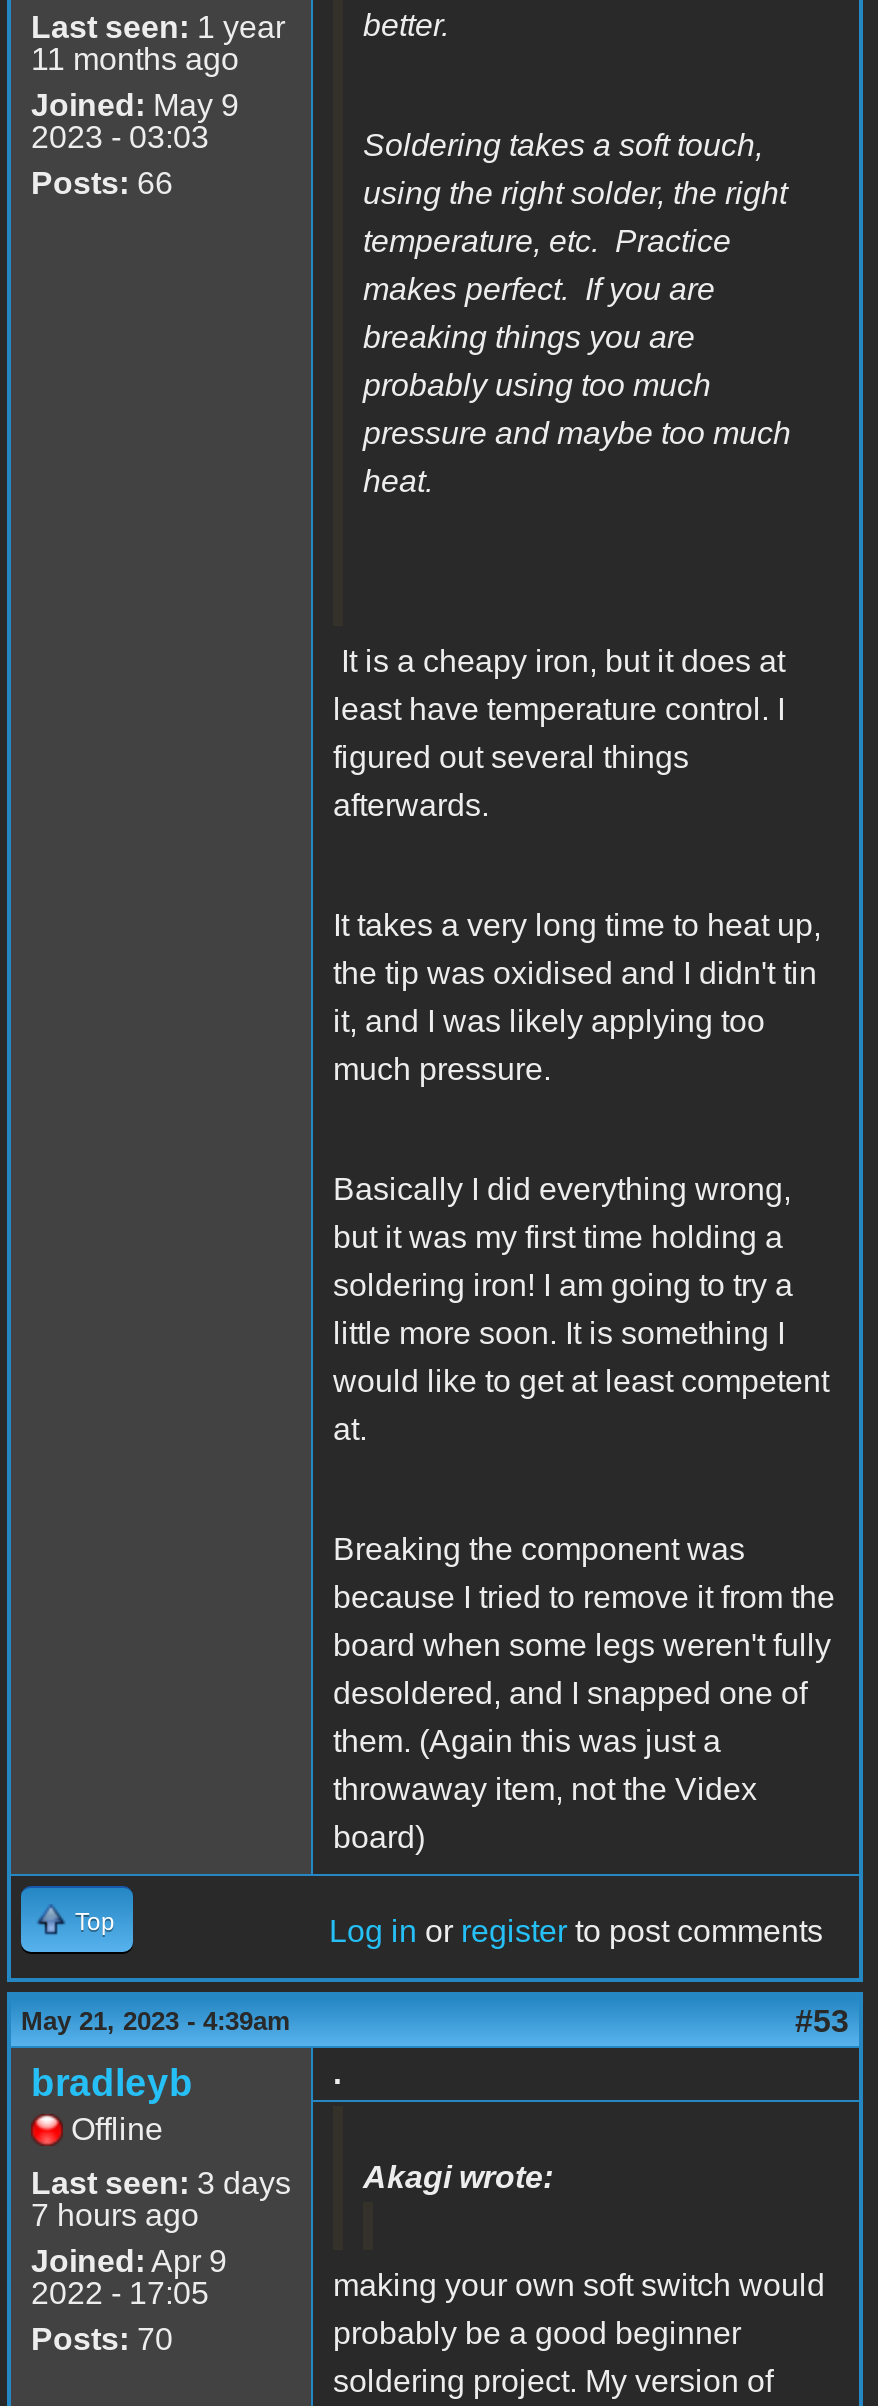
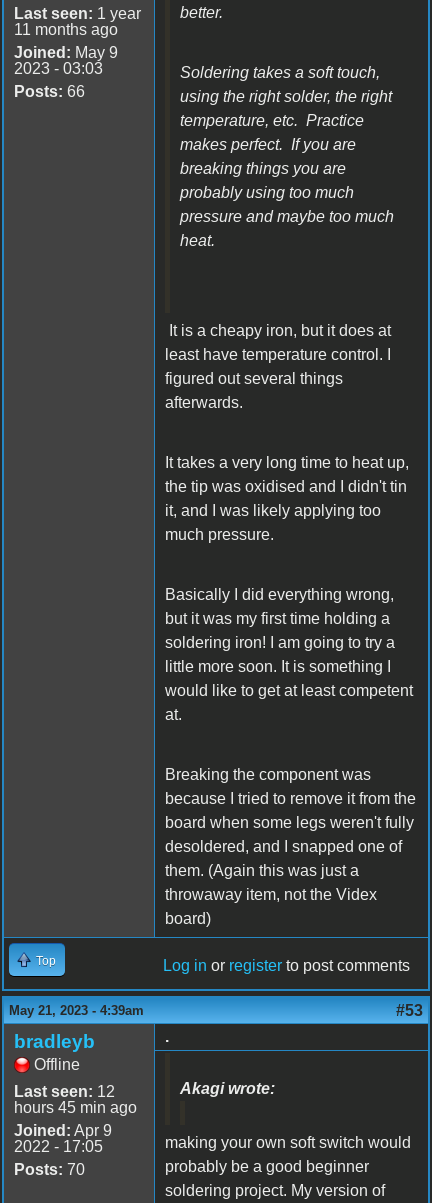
- Last seen: 3 days
- 7 hours ago
+ Last seen: 12
+ hours 45 min ago
